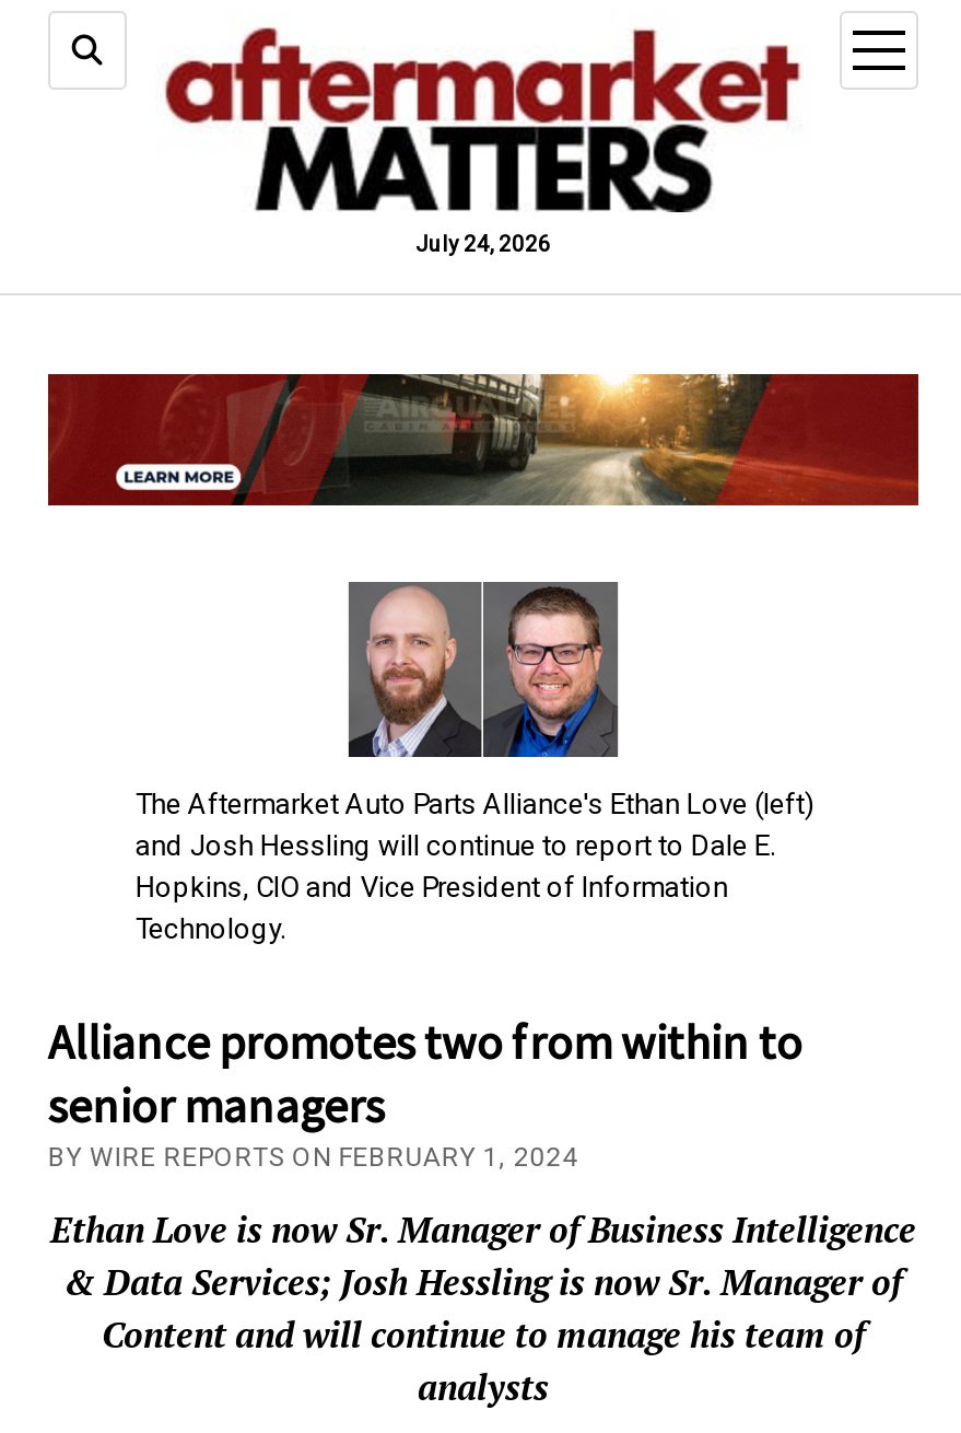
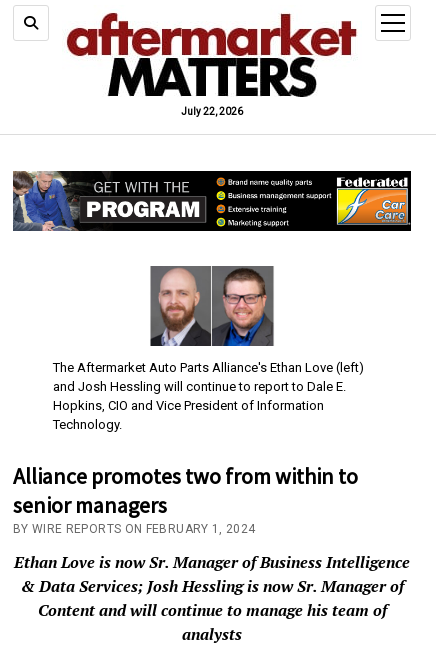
- July 24, 2026
+ July 22, 2026

- [image]
+ [image]
